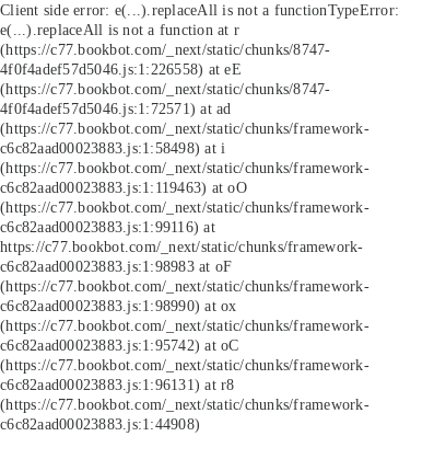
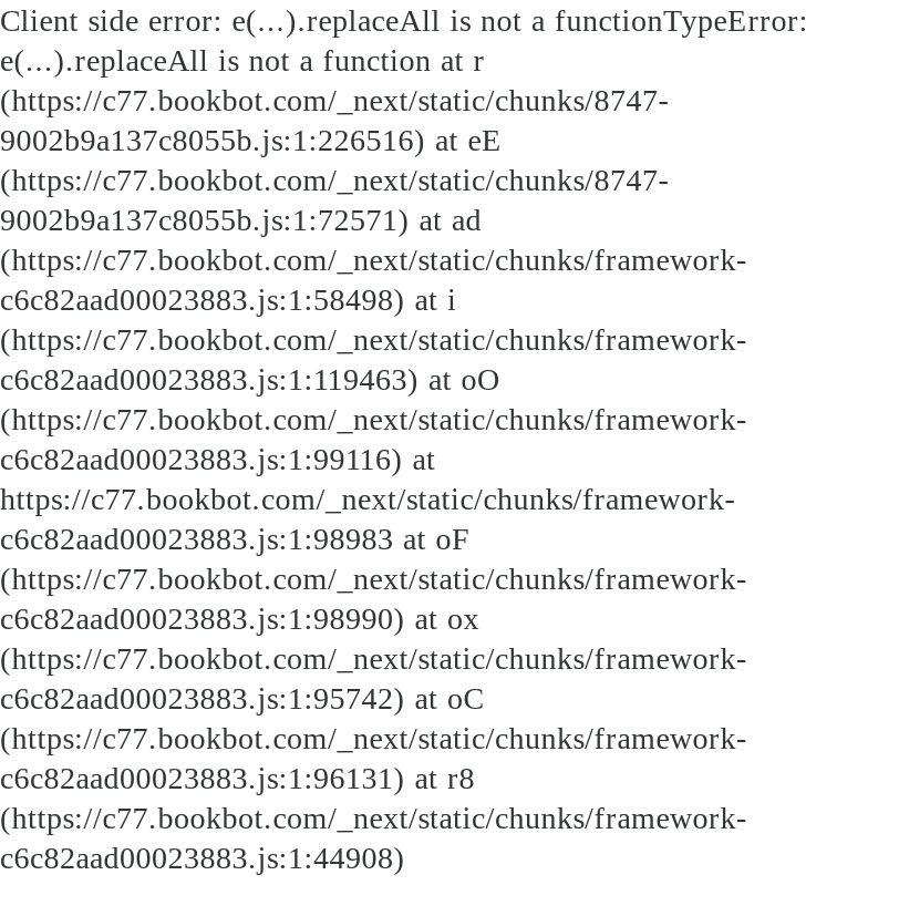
- 4f0f4adef57d5046.js:1:226558) at eE
+ 9002b9a137c8055b.js:1:226516) at eE

- 4f0f4adef57d5046.js:1:72571) at ad
+ 9002b9a137c8055b.js:1:72571) at ad
